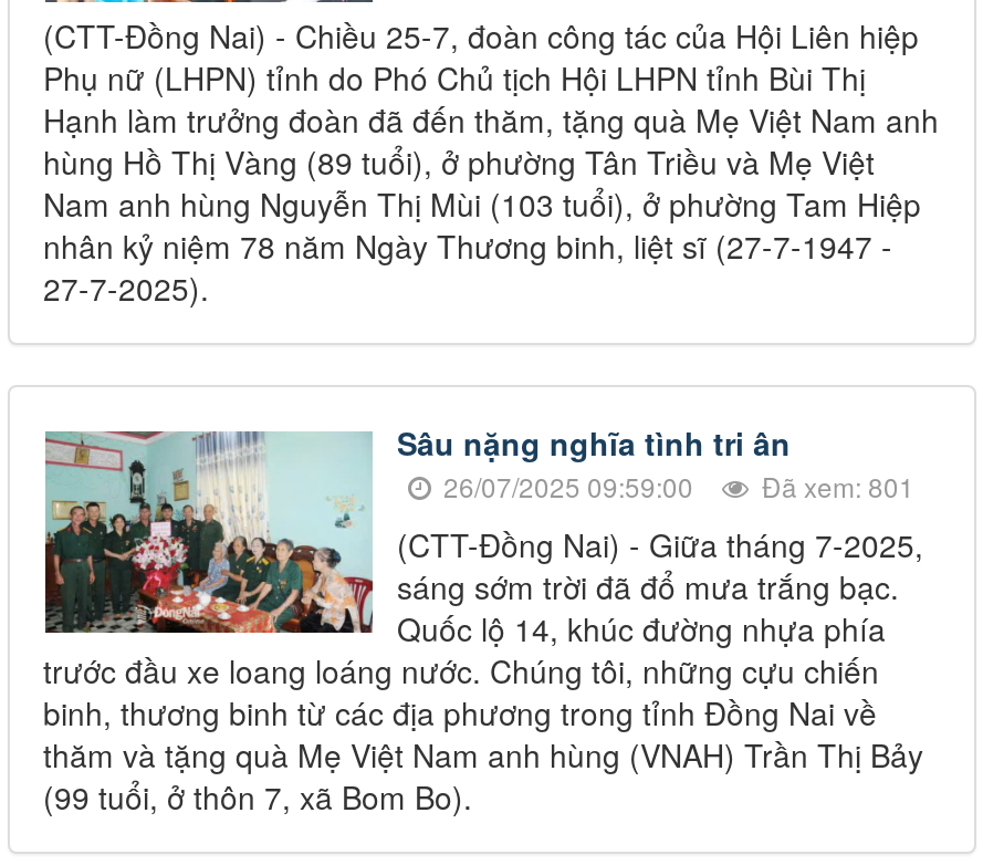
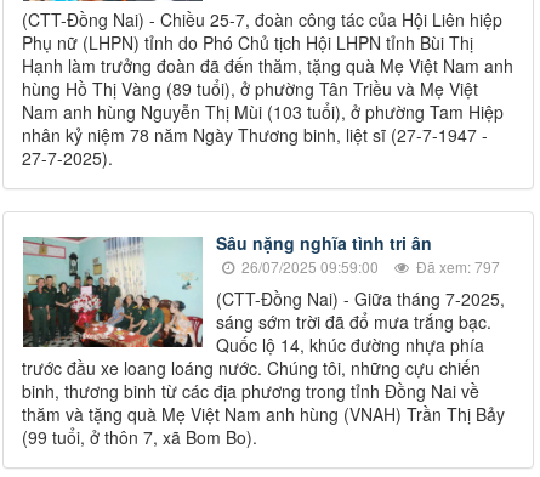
- 26/07/2025 09:59:00 Đã xem: 801
+ 26/07/2025 09:59:00 Đã xem: 797
